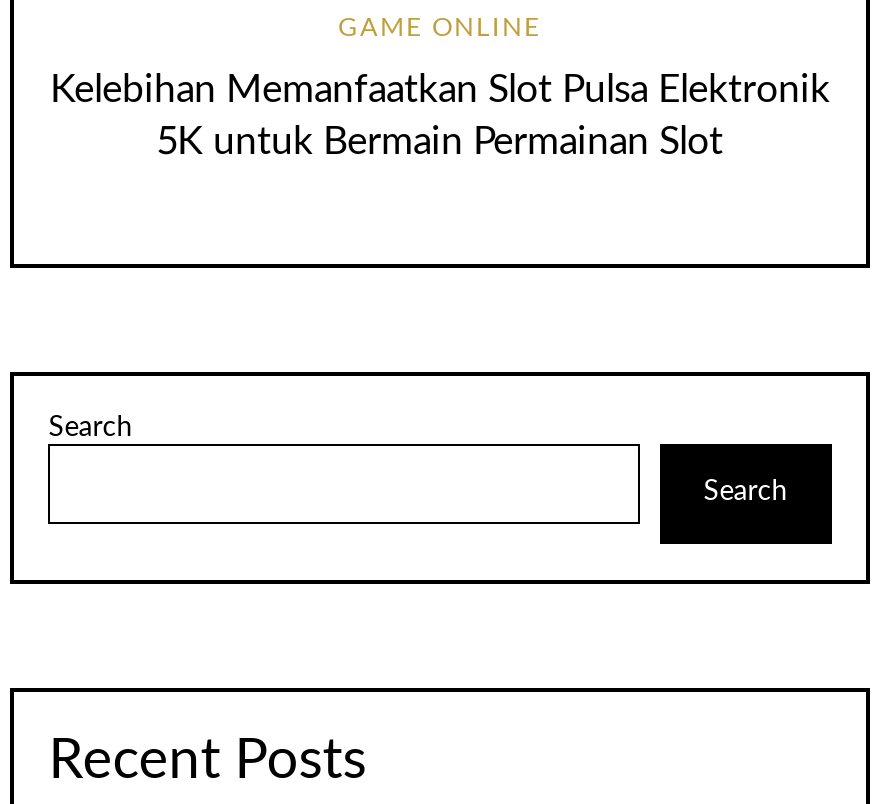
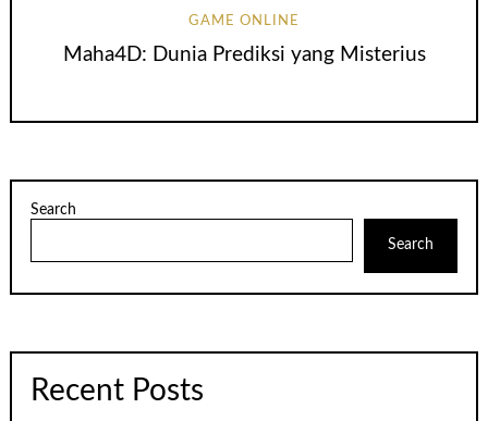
- Kelebihan Memanfaatkan Slot Pulsa Elektronik
- 5K untuk Bermain Permainan Slot
+ Maha4D: Dunia Prediksi yang Misterius
